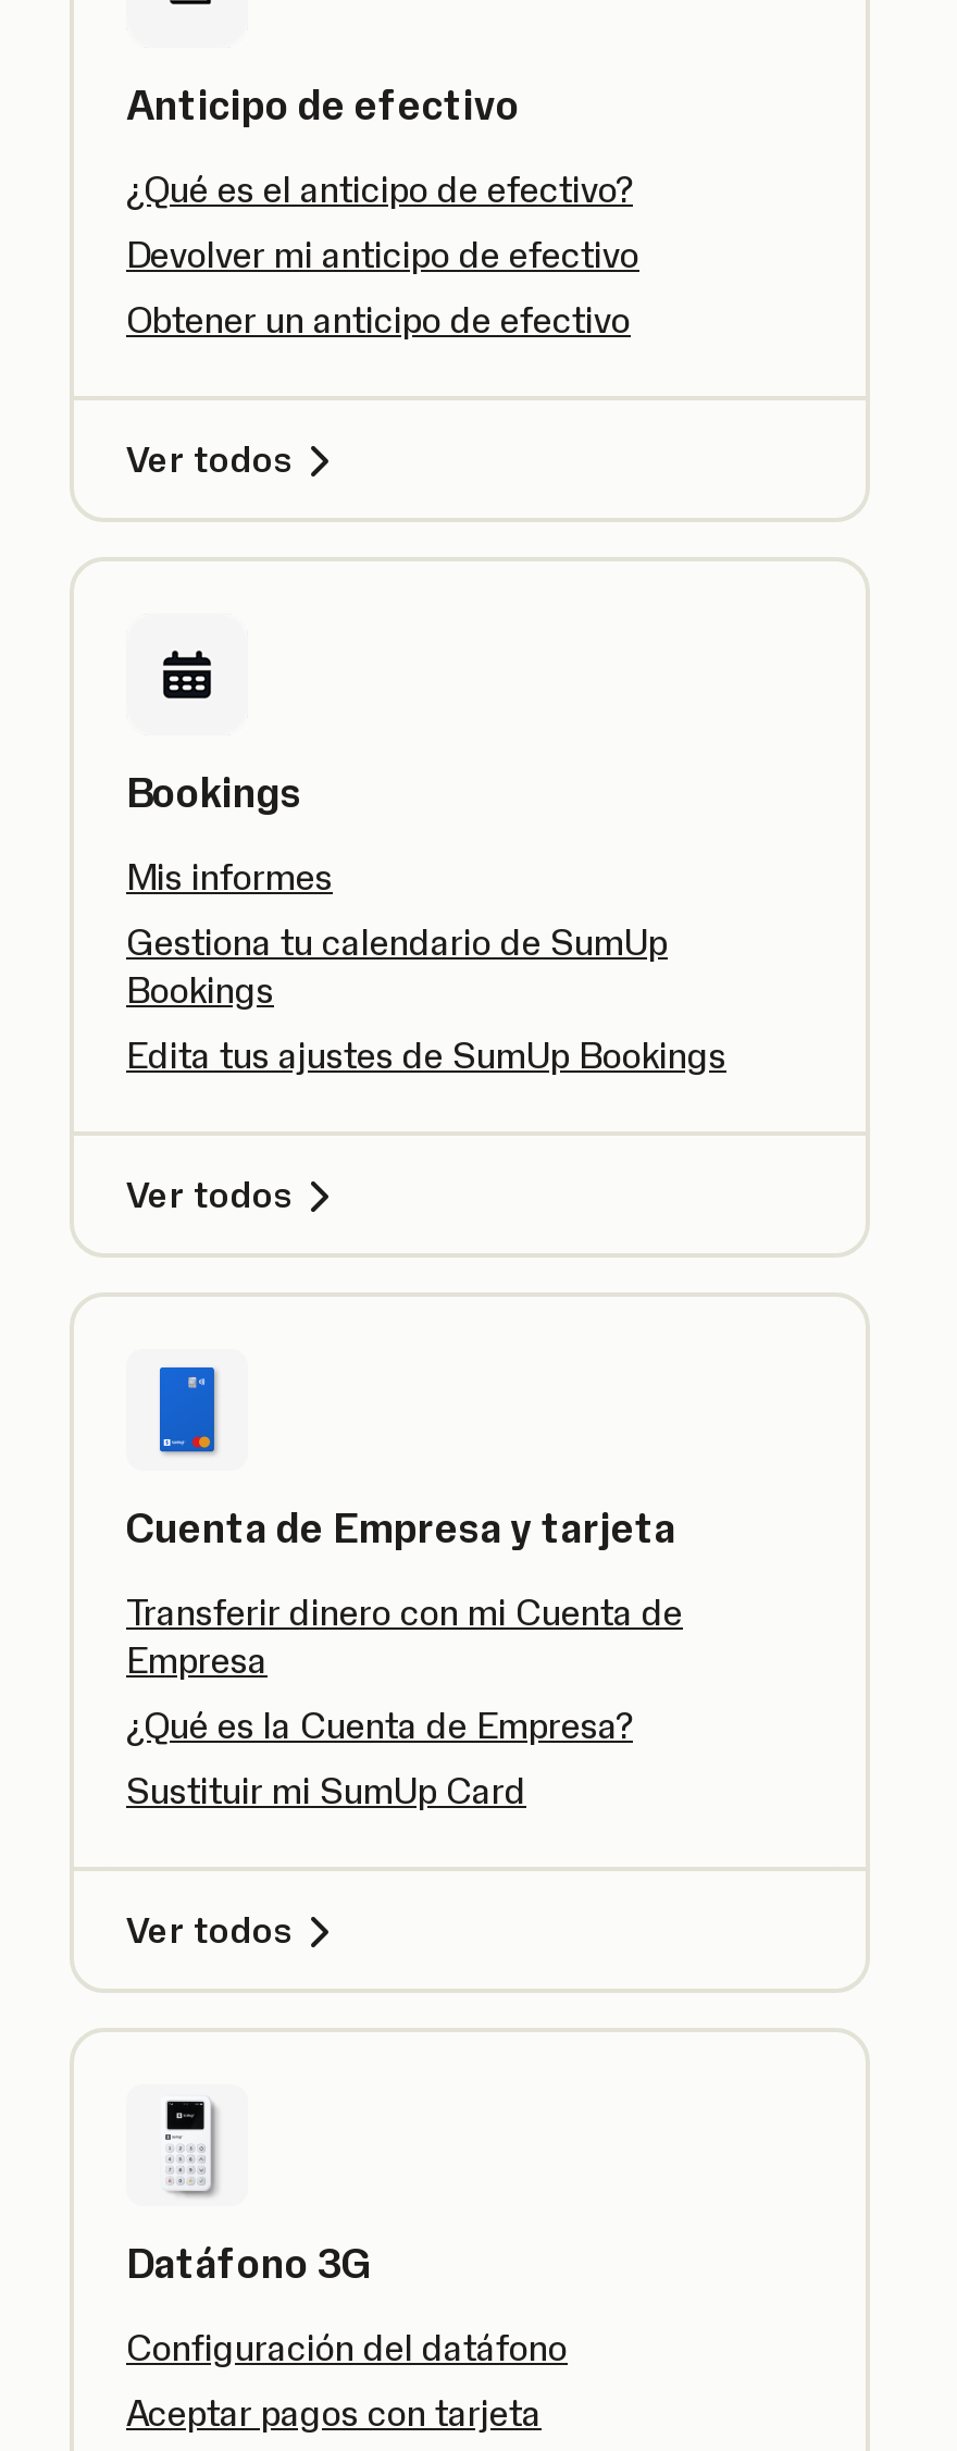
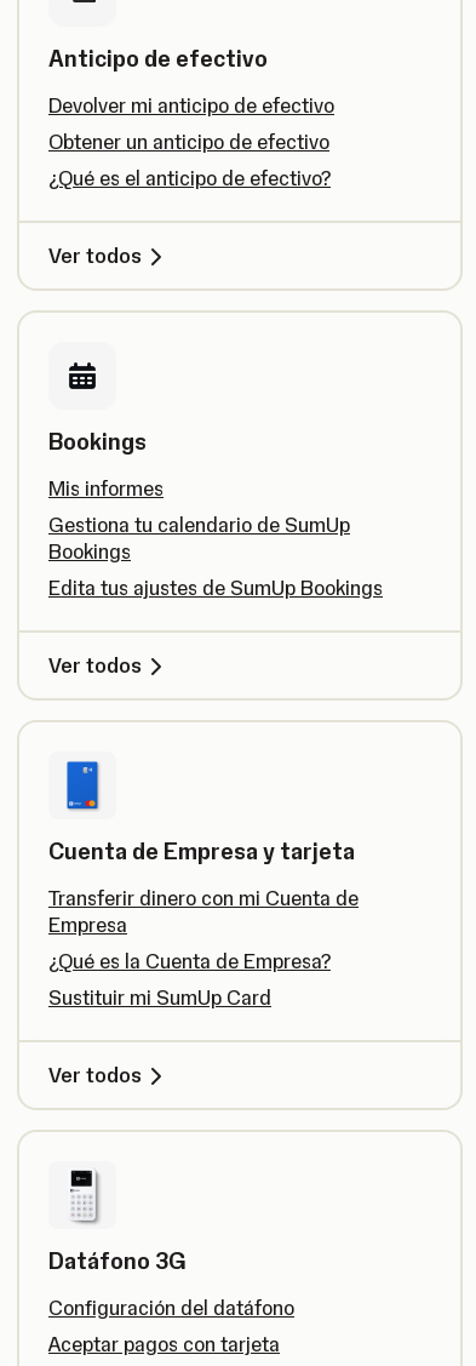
moved down: ¿Qué es el anticipo de efectivo?

moved up: Devolver mi anticipo de efectivo | Obtener un anticipo de efectivo
